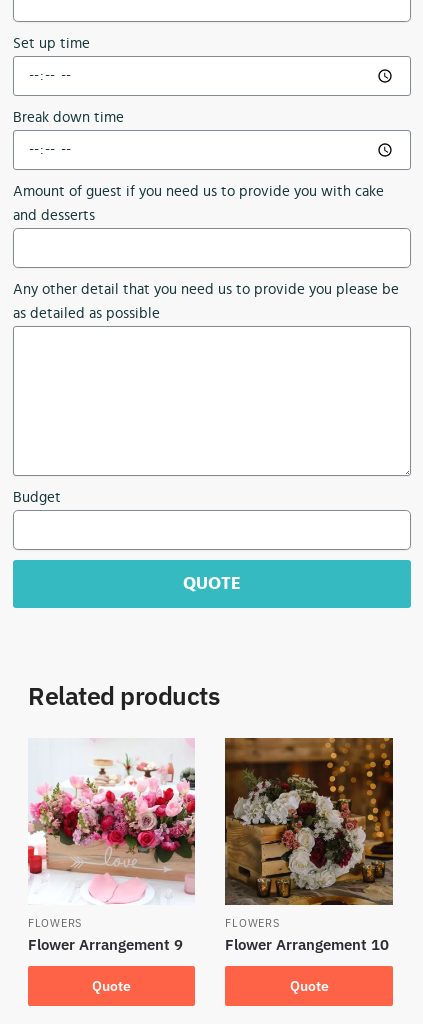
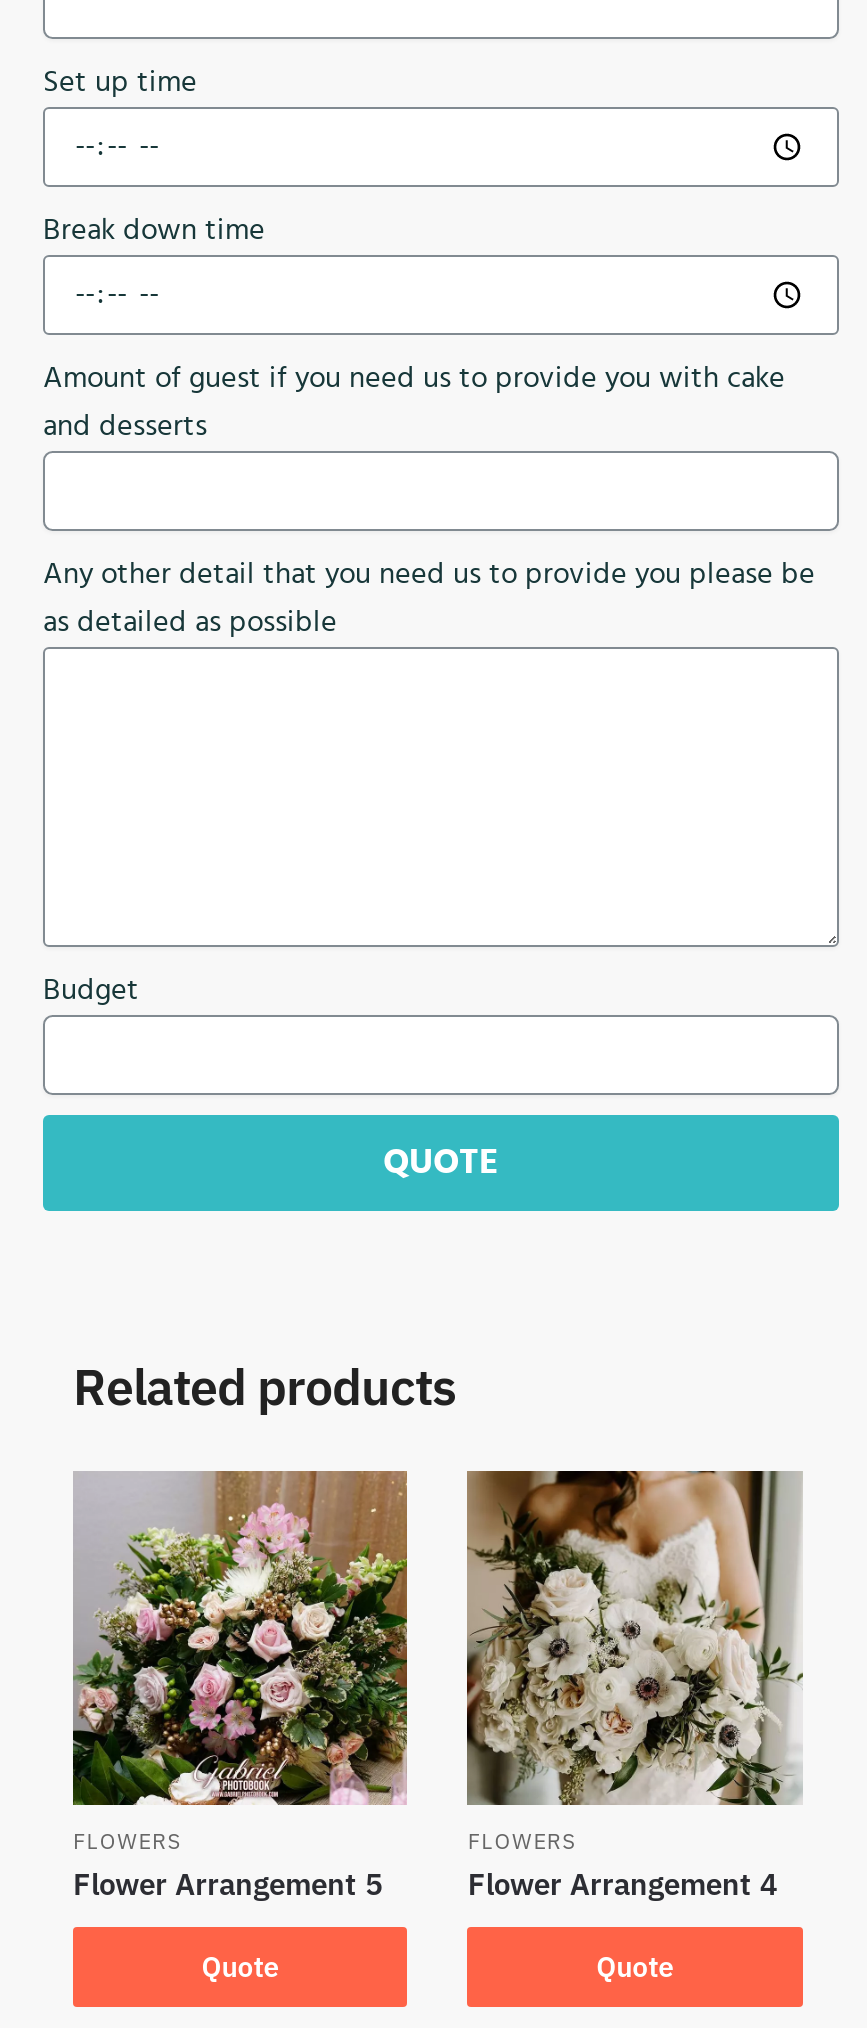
- [image]
- Flower Arrangement 9
+ [image]
+ Flower Arrangement 5

- [image]
- Flower Arrangement 10
+ [image]
+ Flower Arrangement 4
